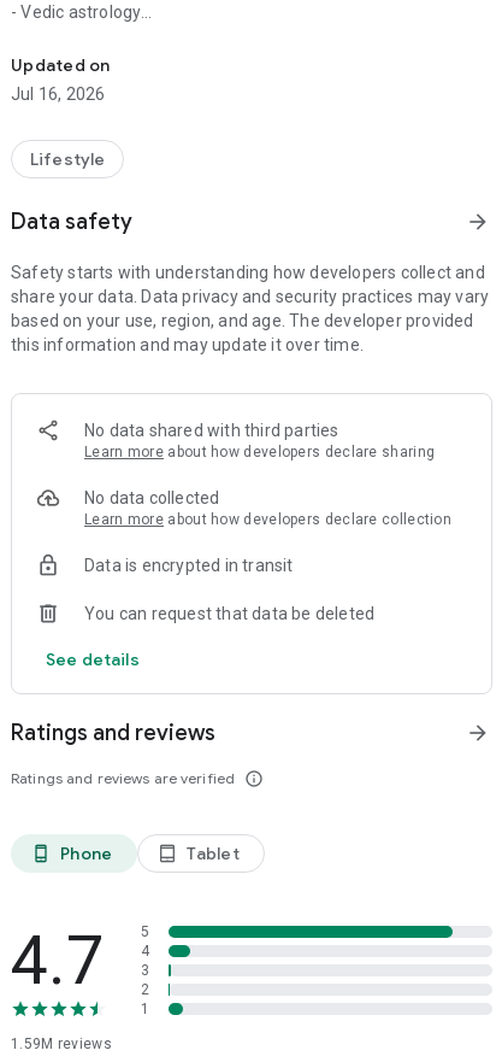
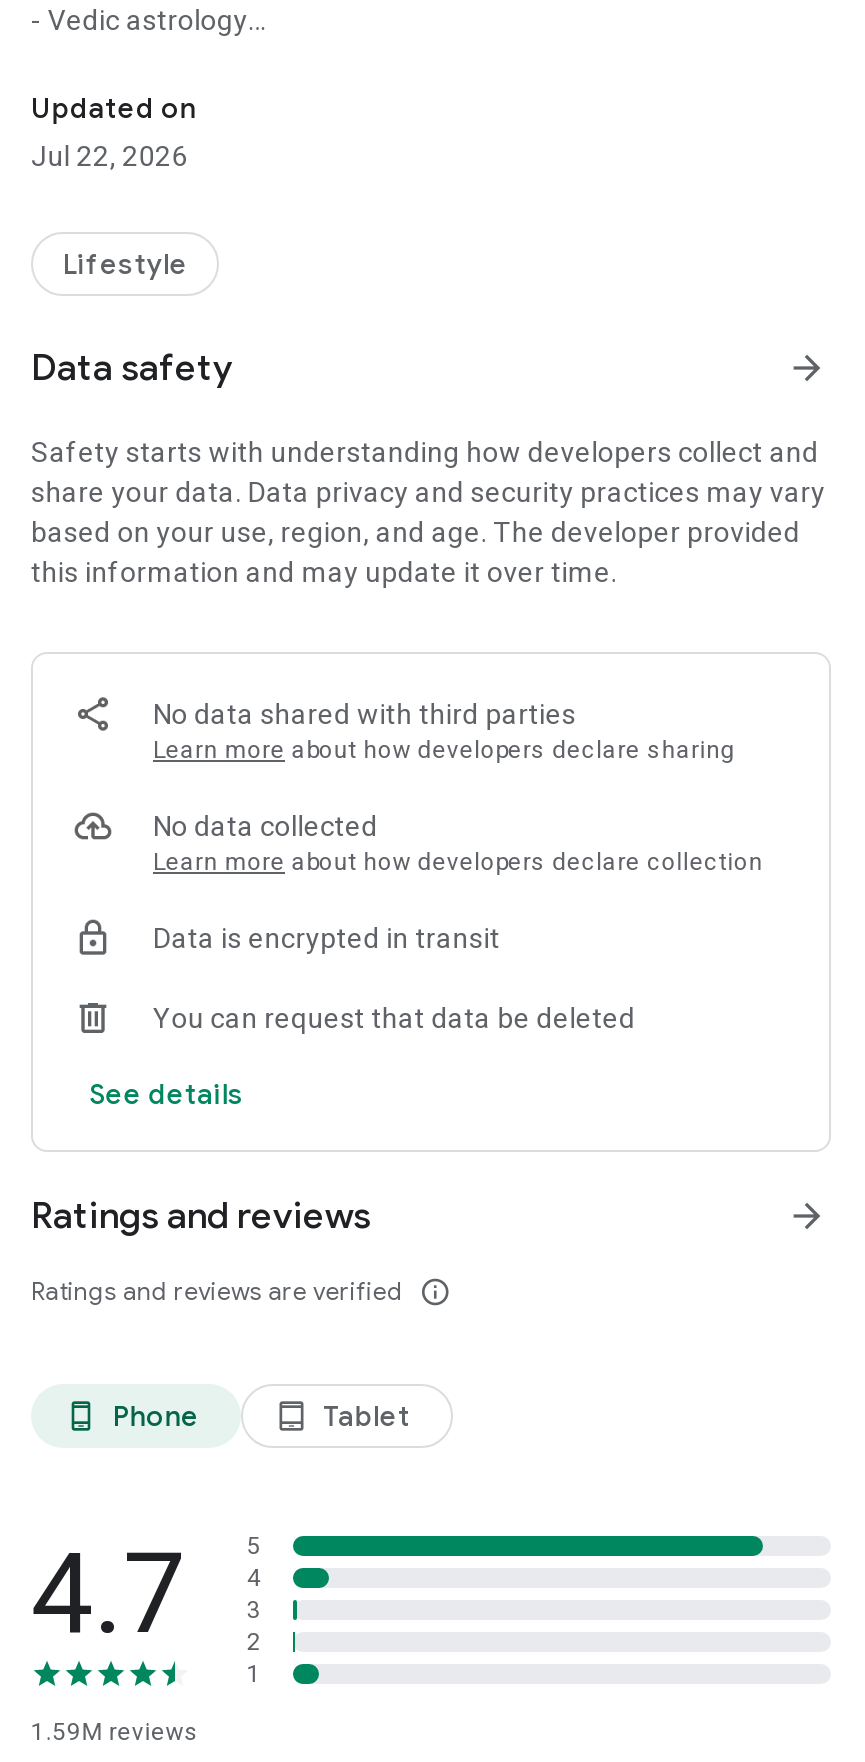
- Jul 16, 2026
+ Jul 22, 2026
